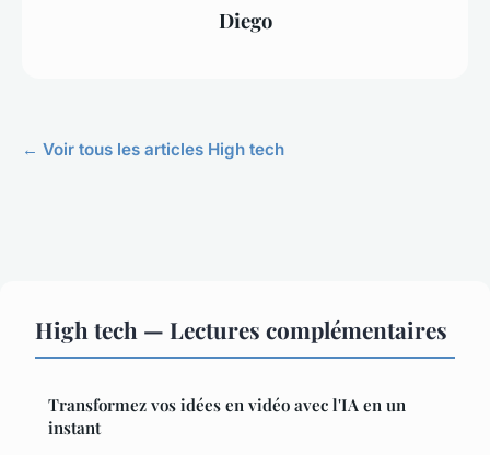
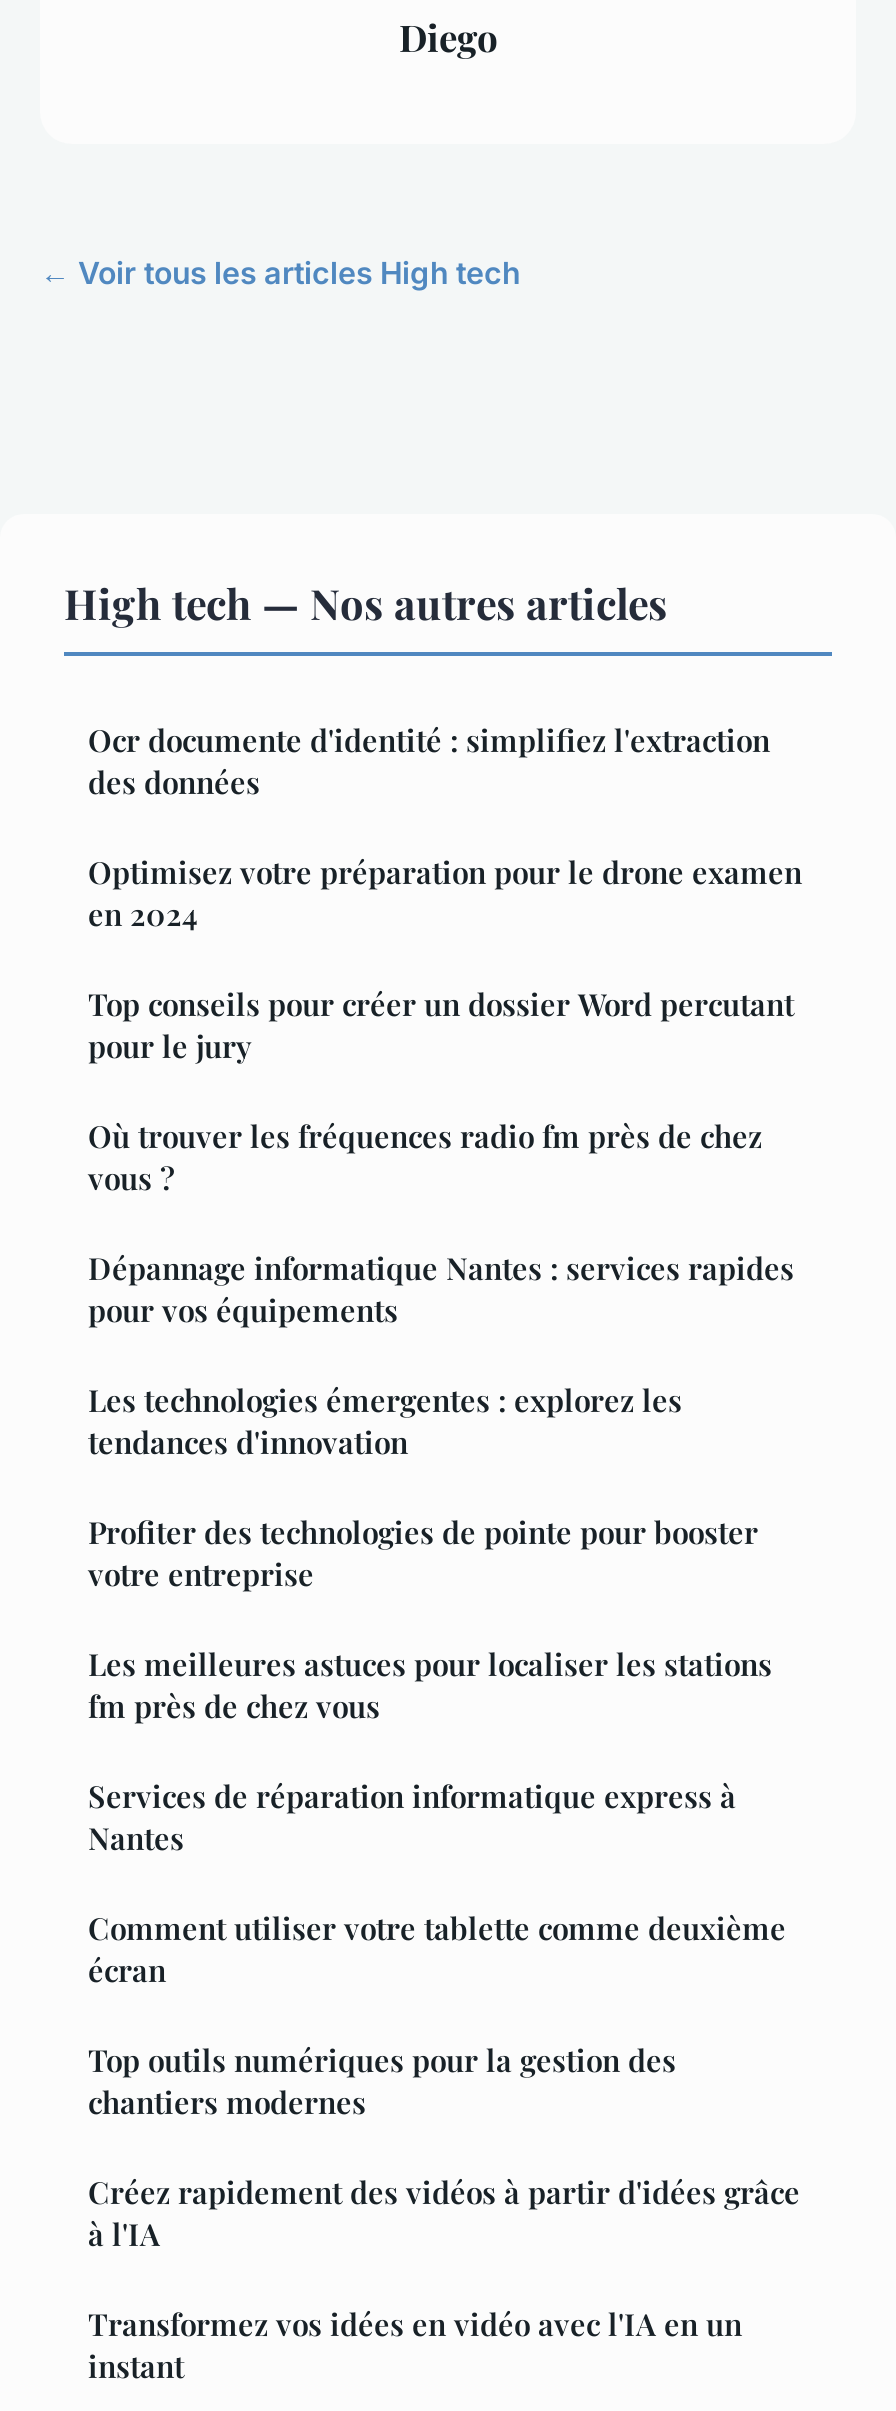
- High tech — Lectures complémentaires
+ High tech — Nos autres articles
+ Ocr documente d'identité : simplifiez l'extraction
+ des données
+ Optimisez votre préparation pour le drone examen
+ en 2024
+ Top conseils pour créer un dossier Word percutant
+ pour le jury
+ Où trouver les fréquences radio fm près de chez
+ vous ?
+ Dépannage informatique Nantes : services rapides
+ pour vos équipements
+ Les technologies émergentes : explorez les
+ tendances d'innovation
+ Profiter des technologies de pointe pour booster
+ votre entreprise
+ Les meilleures astuces pour localiser les stations
+ fm près de chez vous
+ Services de réparation informatique express à
+ Nantes
+ Comment utiliser votre tablette comme deuxième
+ écran
+ Top outils numériques pour la gestion des
+ chantiers modernes
+ Créez rapidement des vidéos à partir d'idées grâce
+ à l'IA
